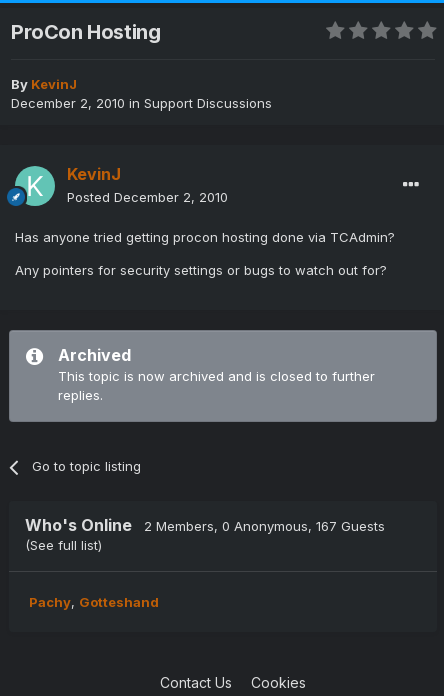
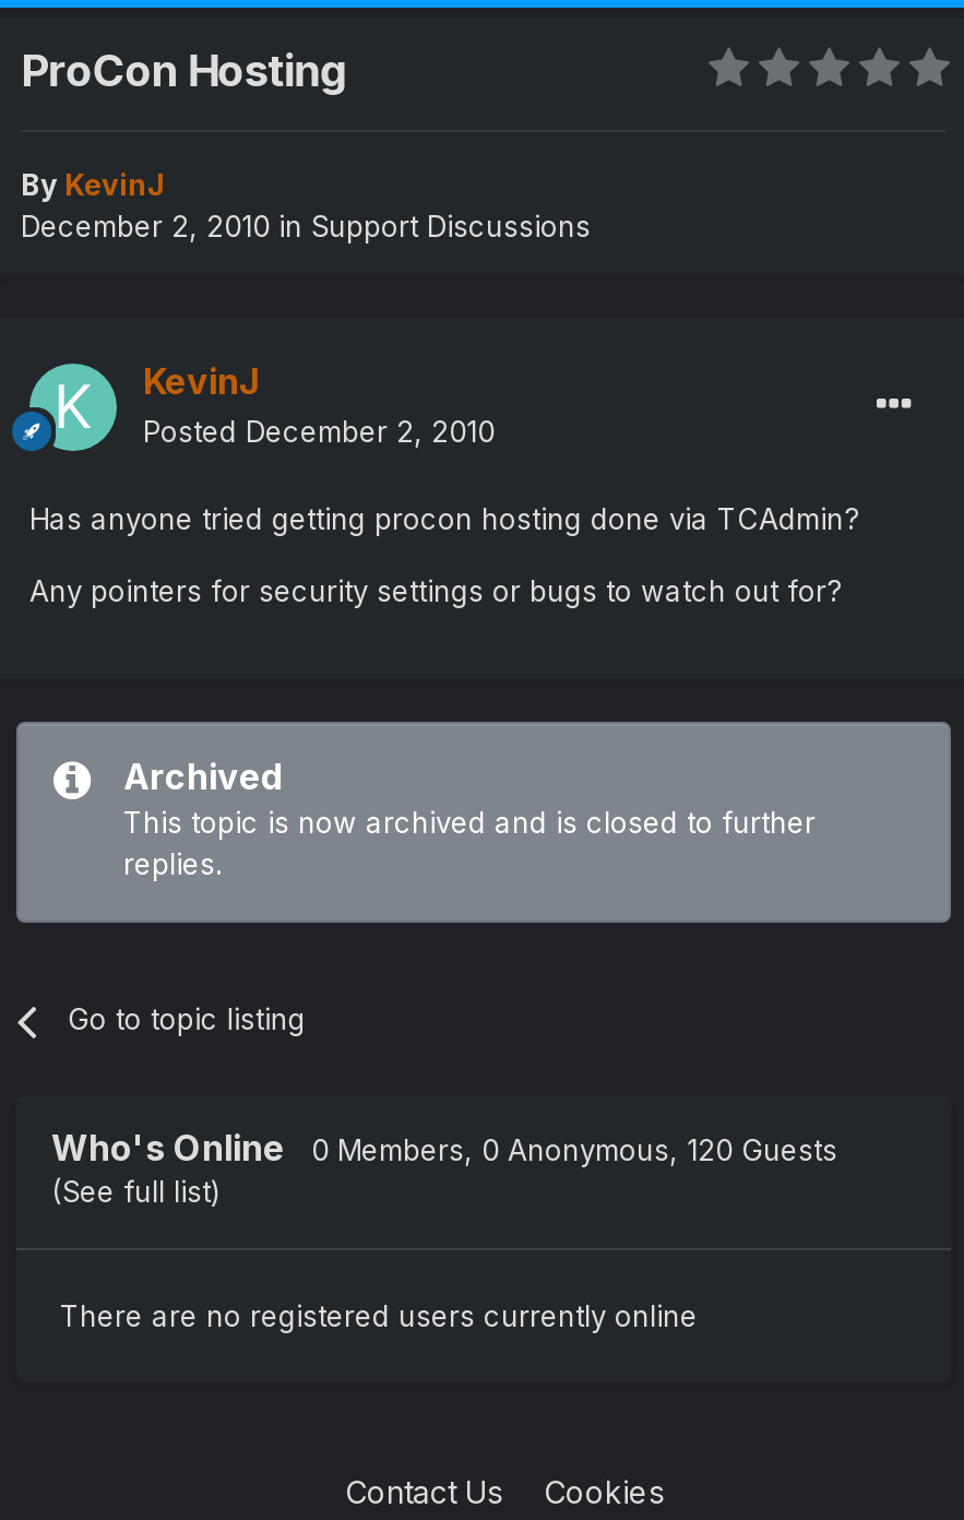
- Who's Online 2 Members, 0 Anonymous, 167 Guests
+ Who's Online 0 Members, 0 Anonymous, 120 Guests

- Pachy Gotteshand
+ There are no registered users currently online
